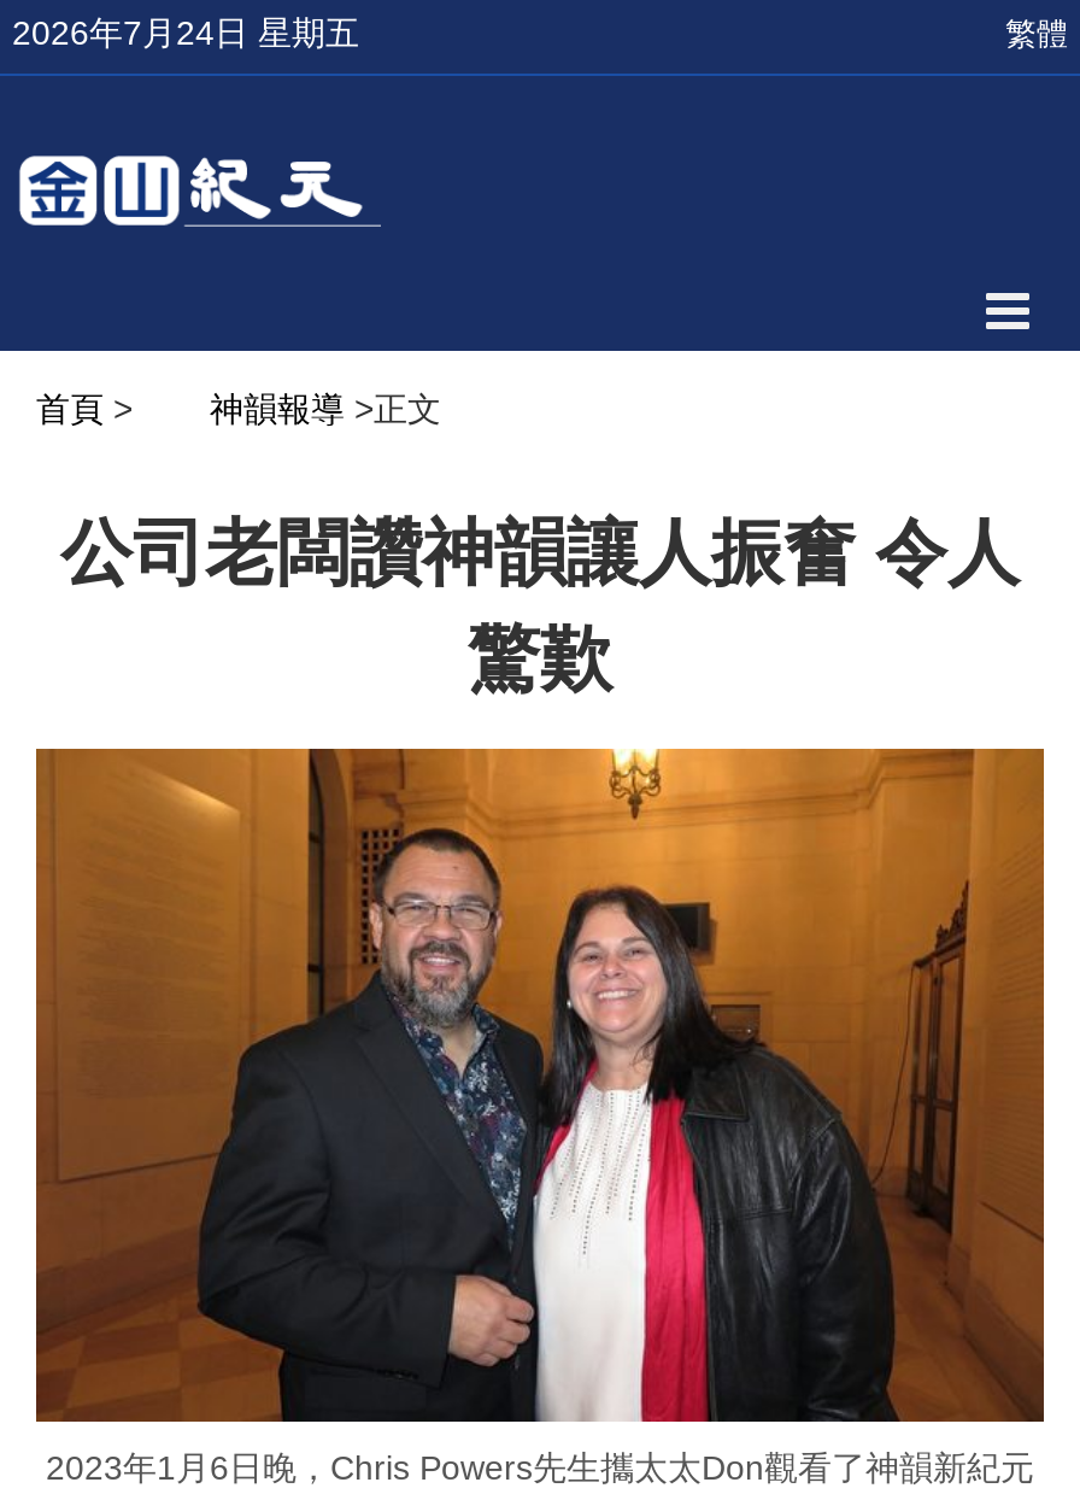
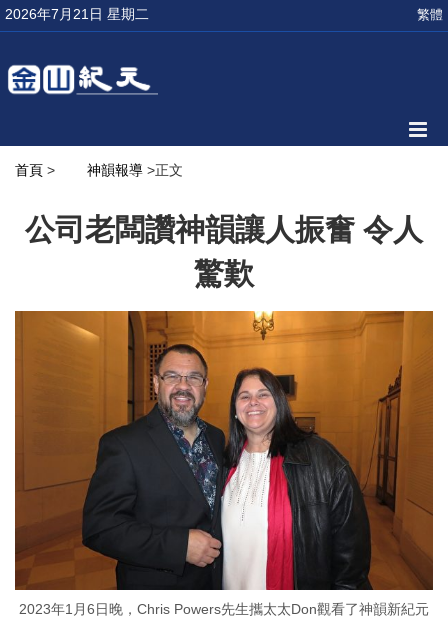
- 2026年7月24日 星期五
+ 2026年7月21日 星期二
